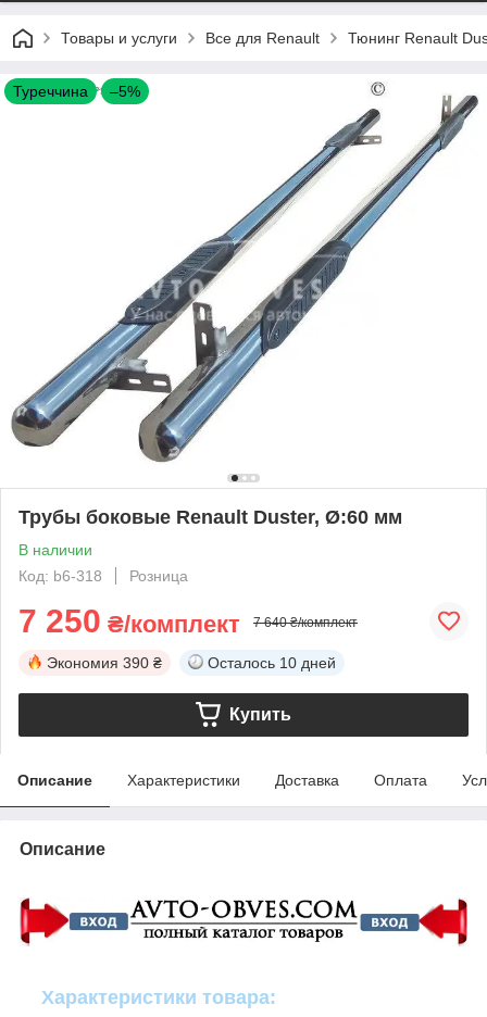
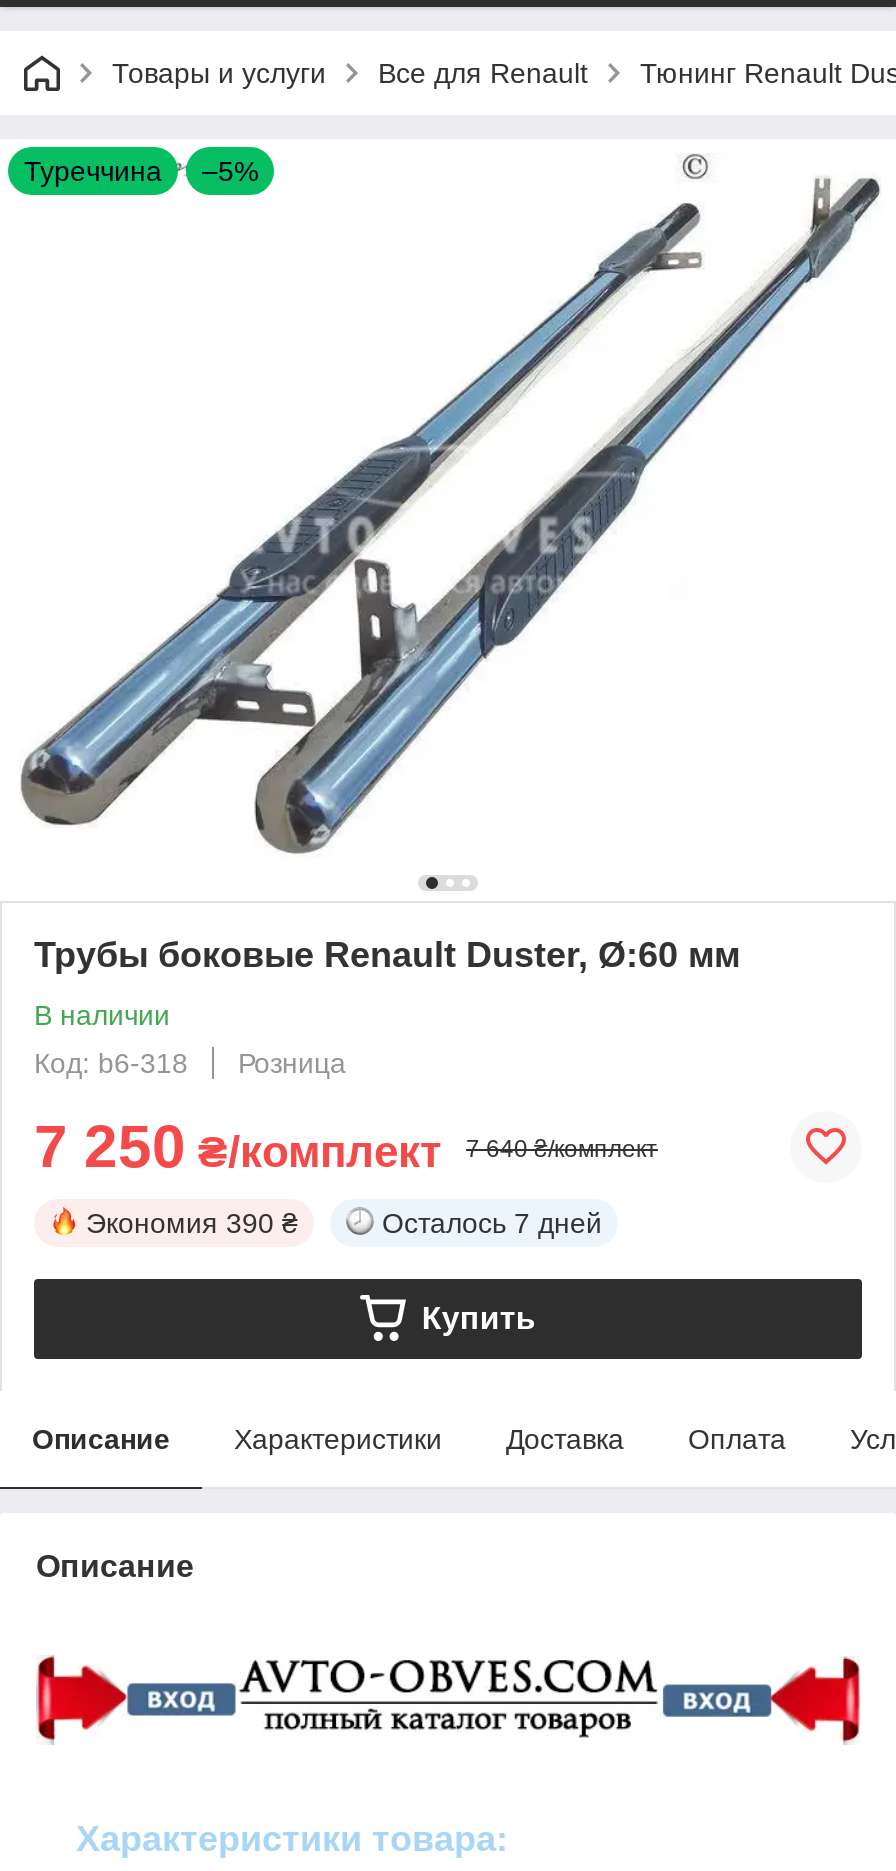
- Осталось 10 дней
+ Осталось 7 дней
